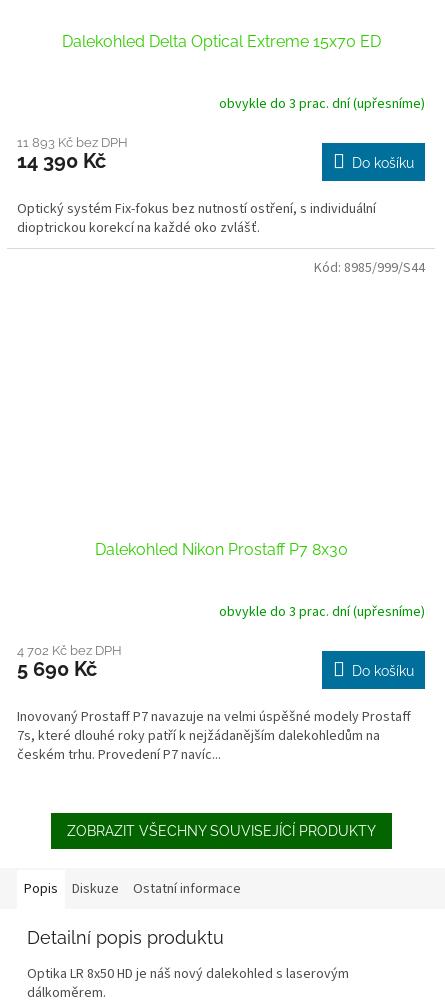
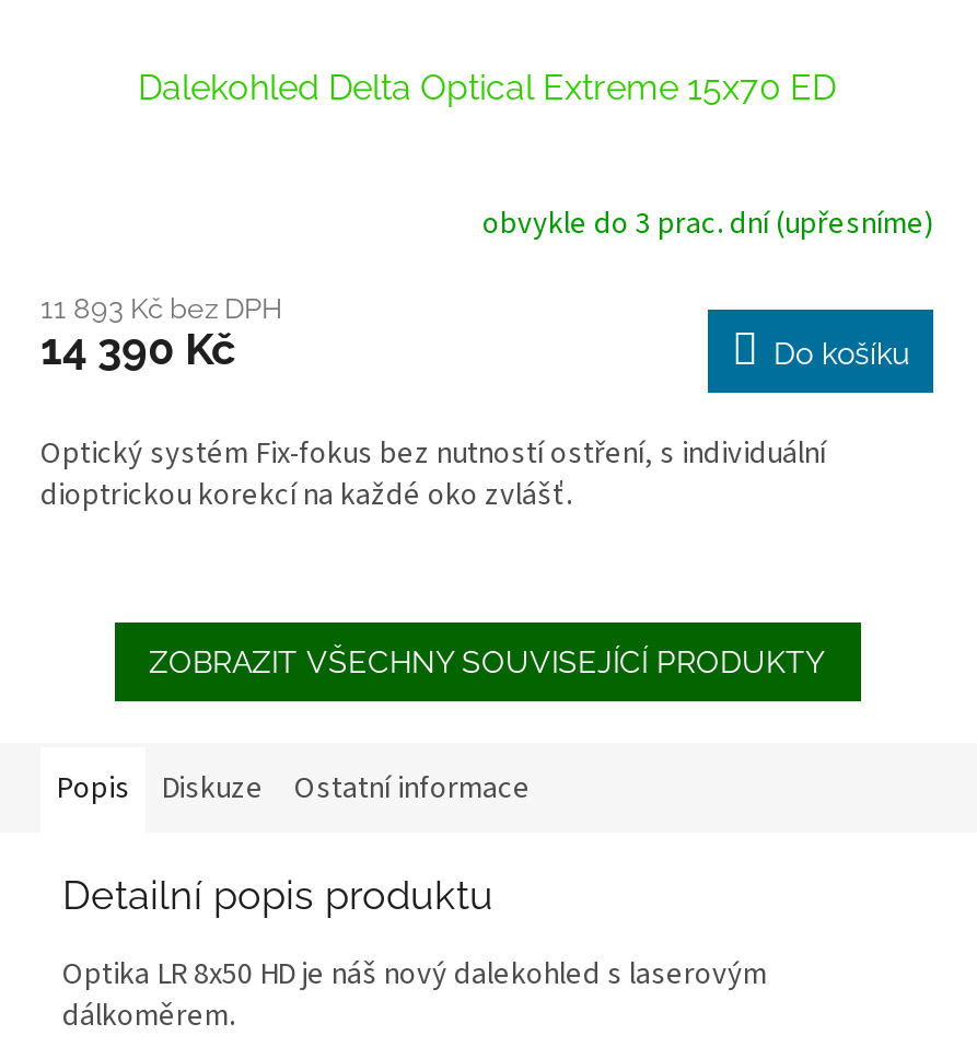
- Kód: 8985/999/S44

- Dalekohled Nikon Prostaff P7 8x30
- obvykle do 3 prac. dní (upřesníme)
- 4 702 Kč bez DPH
- 5 690 Kč
- Do košíku
- Inovovaný Prostaff P7 navazuje na velmi úspěšné modely Prostaff
- 7s, které dlouhé roky patří k nejžádanějším dalekohledům na
- českém trhu. Provedení P7 navíc...
